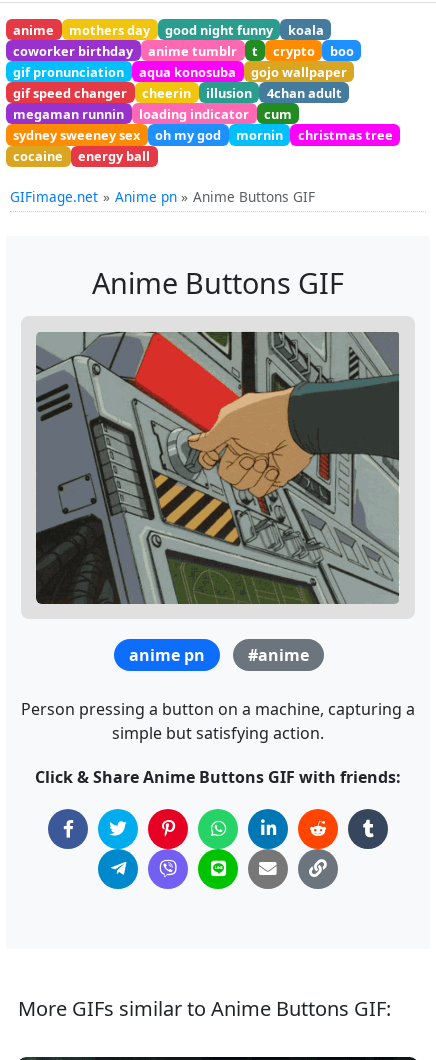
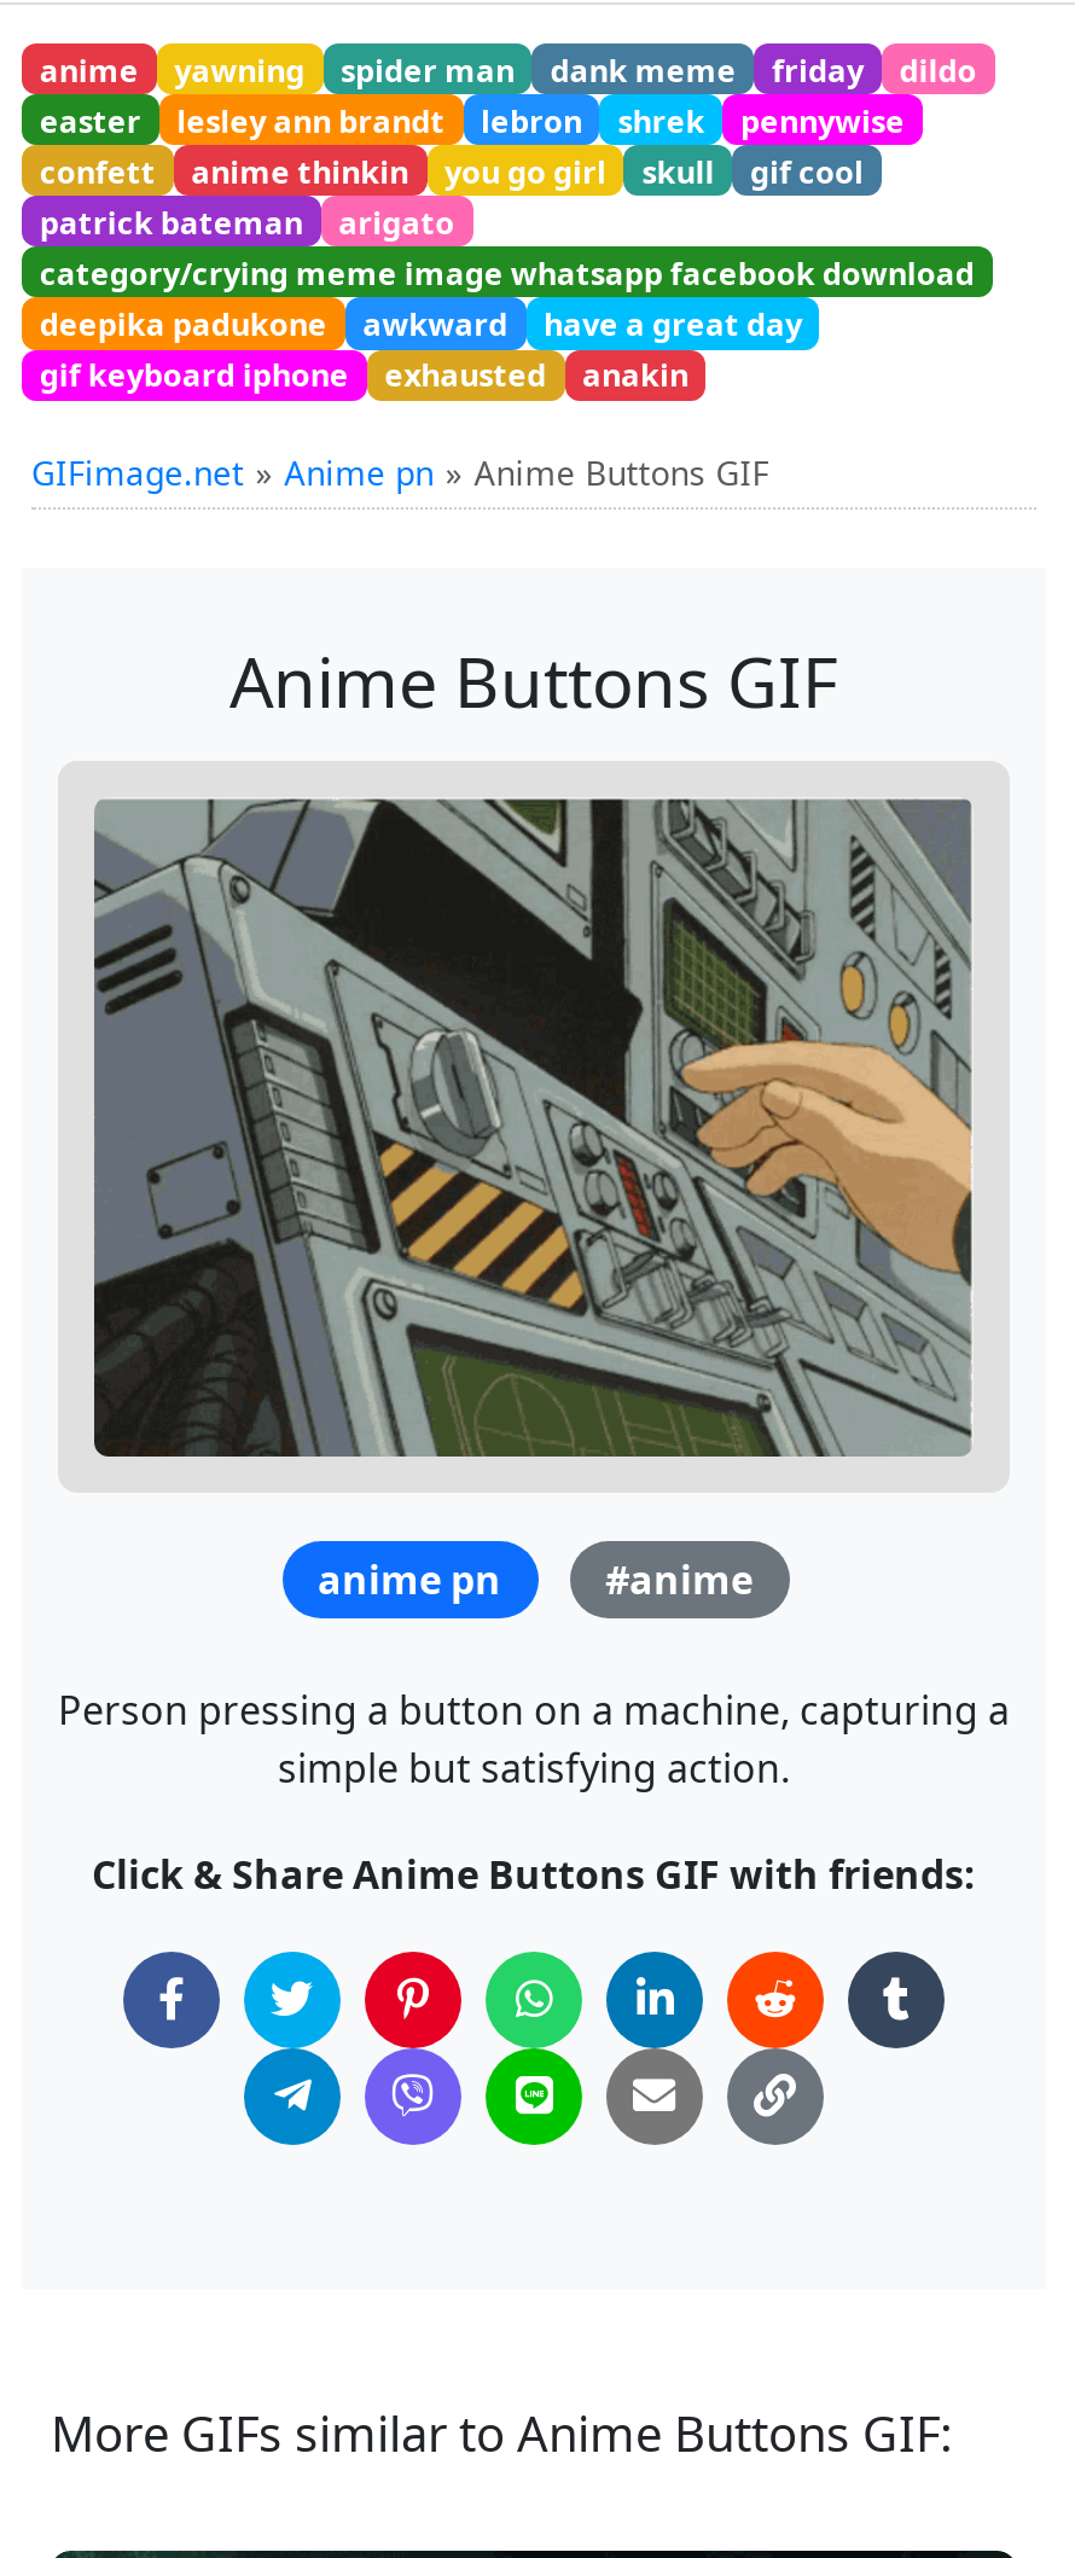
- mothers day
- good night funny
- koala
- coworker birthday
- anime tumblr
- t
- crypto
- boo
- gif pronunciation
- aqua konosuba
- gojo wallpaper
- gif speed changer
- cheerin
- illusion
- 4chan adult
- megaman runnin
- loading indicator
- cum
- sydney sweeney sex
- oh my god
- mornin
- christmas tree
- cocaine
- energy ball
+ yawning
+ spider man
+ dank meme
+ friday
+ dildo
+ easter
+ lesley ann brandt
+ lebron
+ shrek
+ pennywise
+ confett
+ anime thinkin
+ you go girl
+ skull
+ gif cool
+ patrick bateman
+ arigato
+ category/crying meme image whatsapp facebook download
+ deepika padukone
+ awkward
+ have a great day
+ gif keyboard iphone
+ exhausted
+ anakin

- [image]
+ [image]
